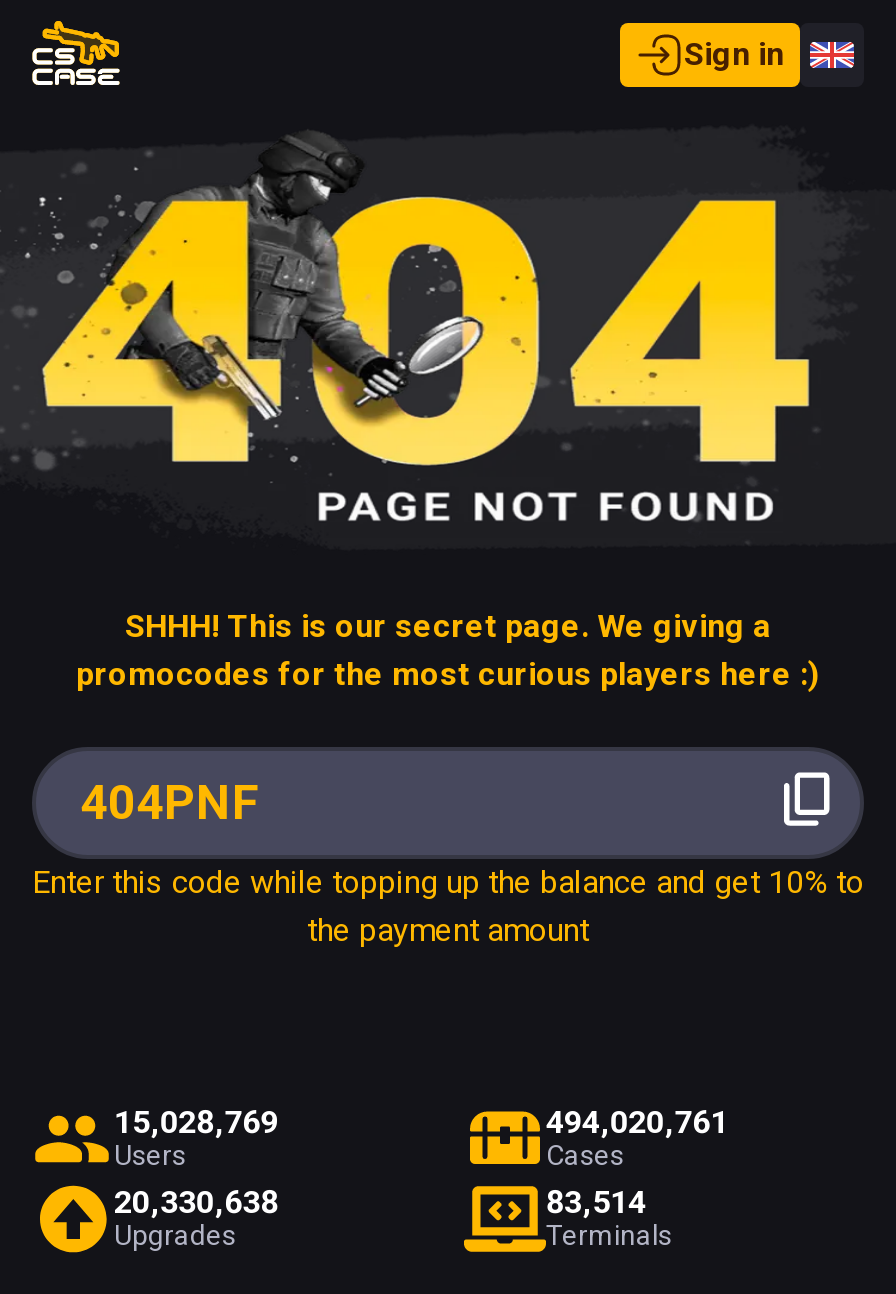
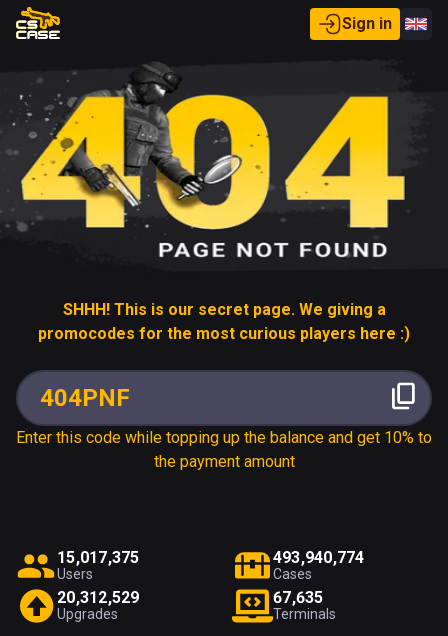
- 1 5,028,769
+ 1 5,017,375

- 494,020,761
+ 493,940,774

- 20,330,638
+ 20,312,529

- 83,514
+ 67,635
